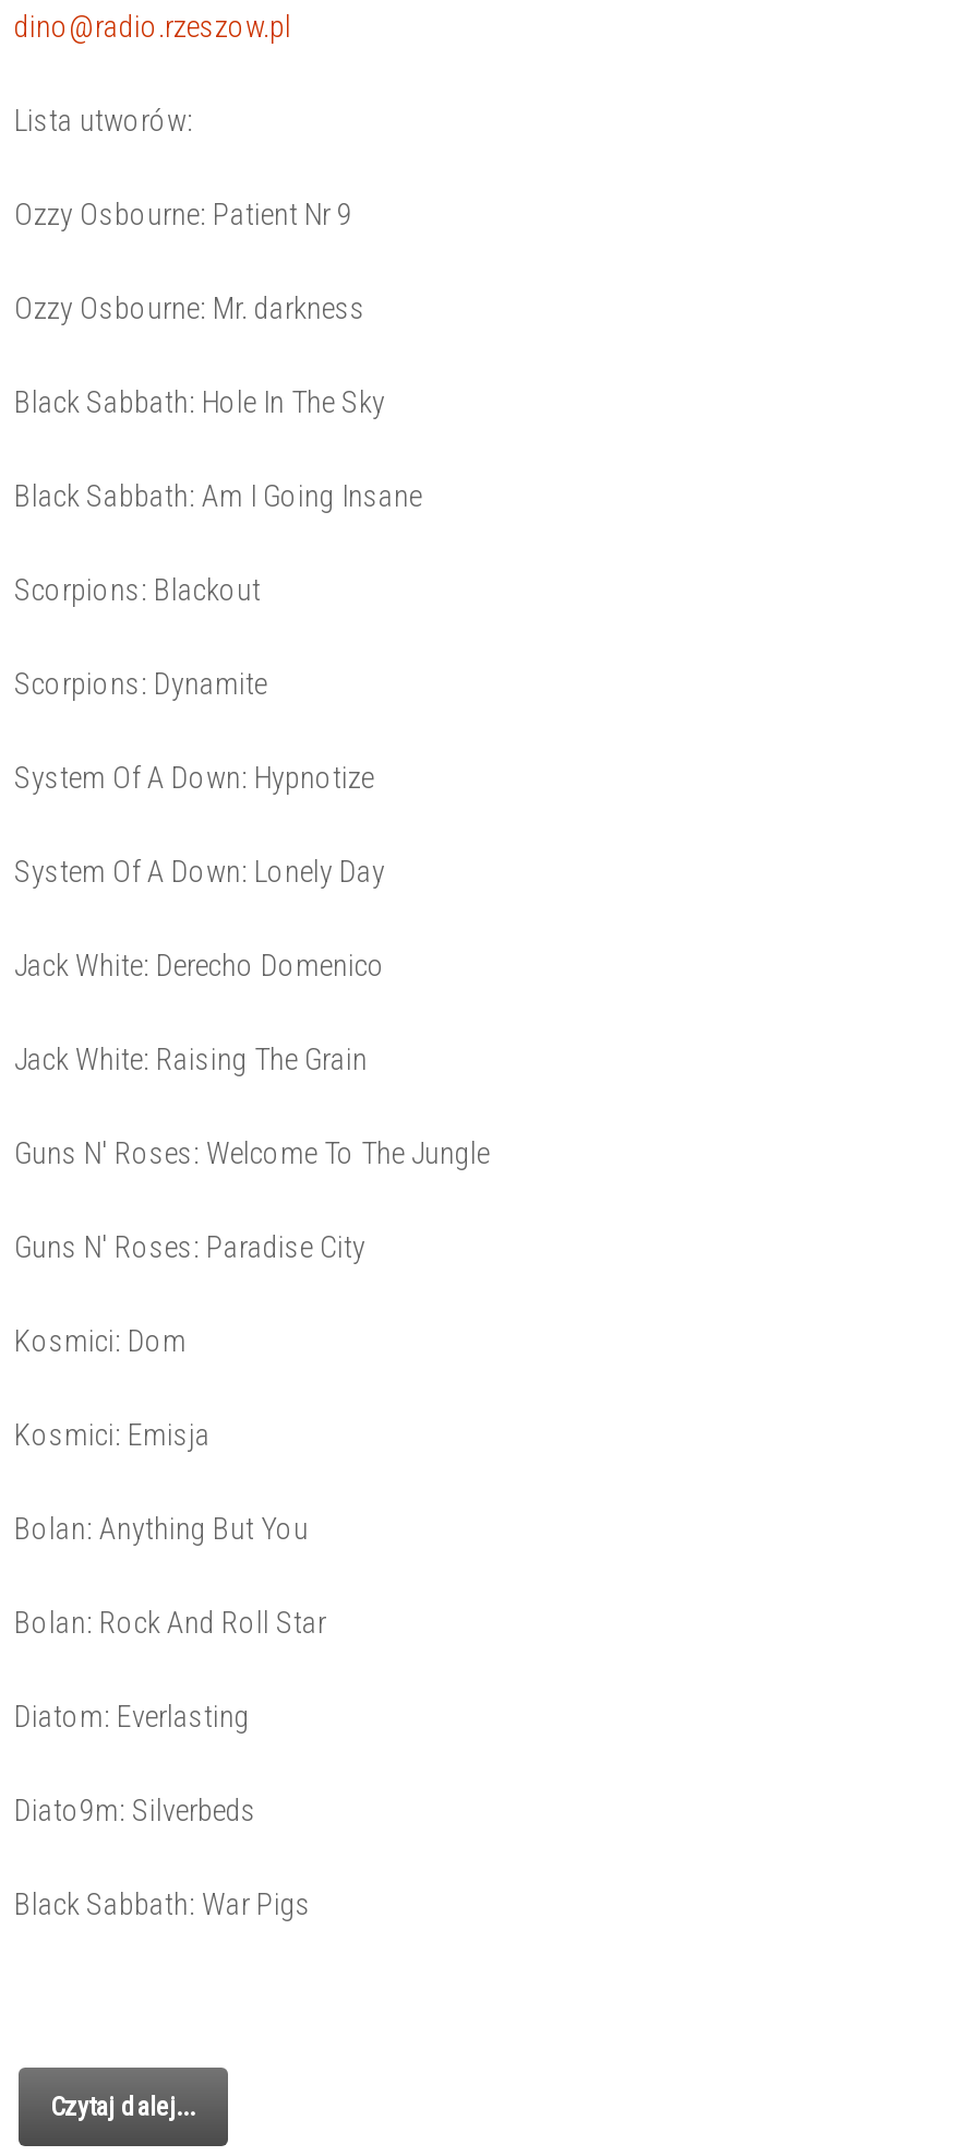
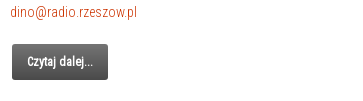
- Lista utworów:
- Ozzy Osbourne: Patient Nr 9
- Ozzy Osbourne: Mr. darkness
- Black Sabbath: Hole In The Sky
- Black Sabbath: Am I Going Insane
- Scorpions: Blackout
- Scorpions: Dynamite
- System Of A Down: Hypnotize
- System Of A Down: Lonely Day
- Jack White: Derecho Domenico
- Jack White: Raising The Grain
- Guns N' Roses: Welcome To The Jungle
- Guns N' Roses: Paradise City
- Kosmici: Dom
- Kosmici: Emisja
- Bolan: Anything But You
- Bolan: Rock And Roll Star
- Diatom: Everlasting
- Diato9m: Silverbeds
- Black Sabbath: War Pigs
